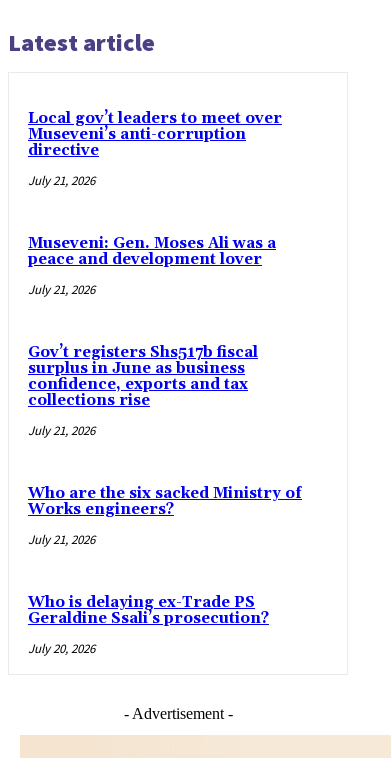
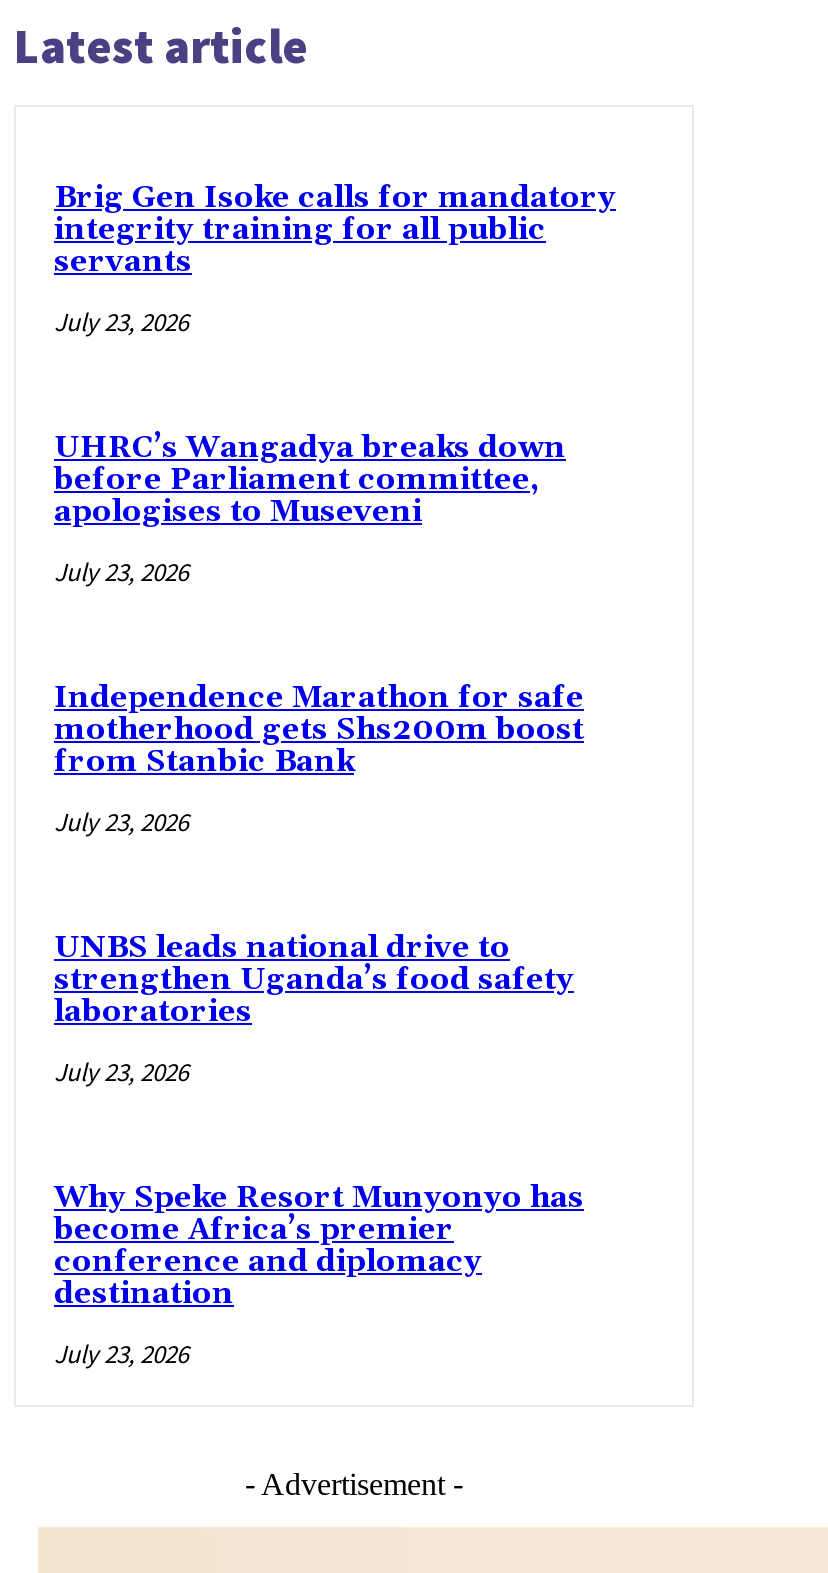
- Local gov’t leaders to meet over
- Museveni’s anti-corruption
- directive
+ Brig Gen Isoke calls for mandatory
+ integrity training for all public
+ servants

- July 21, 2026
+ July 23, 2026

- Museveni: Gen. Moses Ali was a
- peace and development lover
+ UHRC’s Wangadya breaks down
+ before Parliament committee,
+ apologises to Museveni

- July 21, 2026
+ July 23, 2026

- Gov’t registers Shs517b fiscal
- surplus in June as business
- confidence, exports and tax
- collections rise
+ Independence Marathon for safe
+ motherhood gets Shs200m boost
+ from Stanbic Bank

- July 21, 2026
+ July 23, 2026

- Who are the six sacked Ministry of
- Works engineers?
+ UNBS leads national drive to
+ strengthen Uganda’s food safety
+ laboratories

- July 21, 2026
+ July 23, 2026

- Who is delaying ex-Trade PS
- Geraldine Ssali’s prosecution?
+ Why Speke Resort Munyonyo has
+ become Africa’s premier
+ conference and diplomacy
+ destination

- July 20, 2026
+ July 23, 2026
